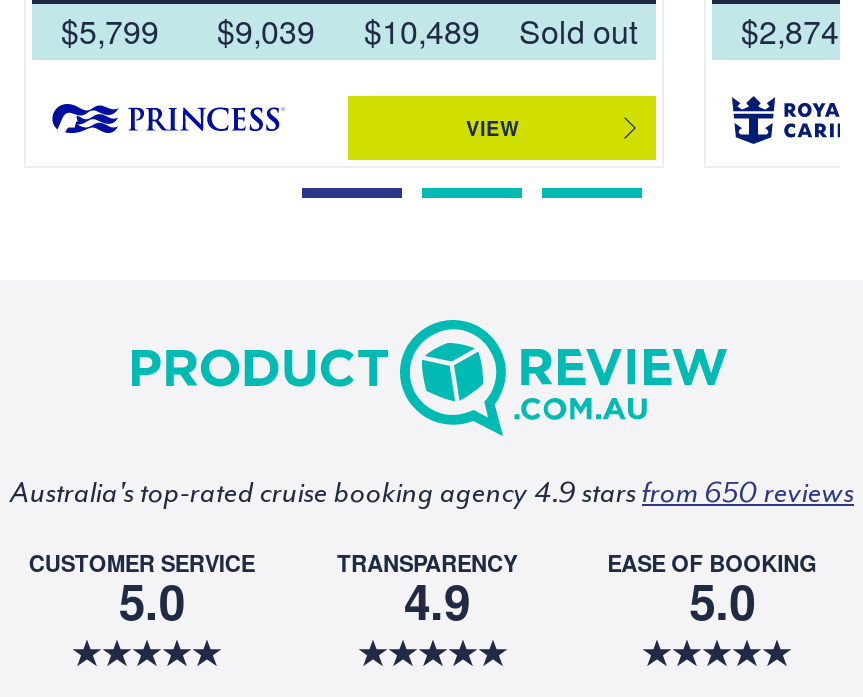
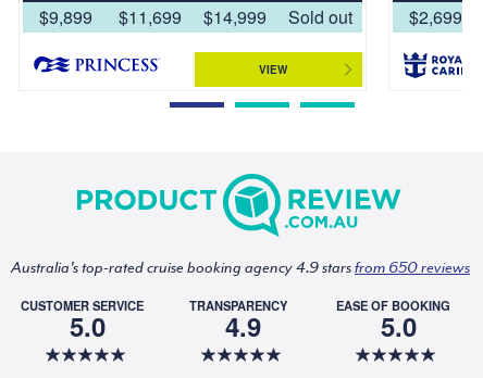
- $5,799
+ $9,899

- $9,039
+ $11,699

- $10,489
+ $14,999

- $2,874
+ $2,699
